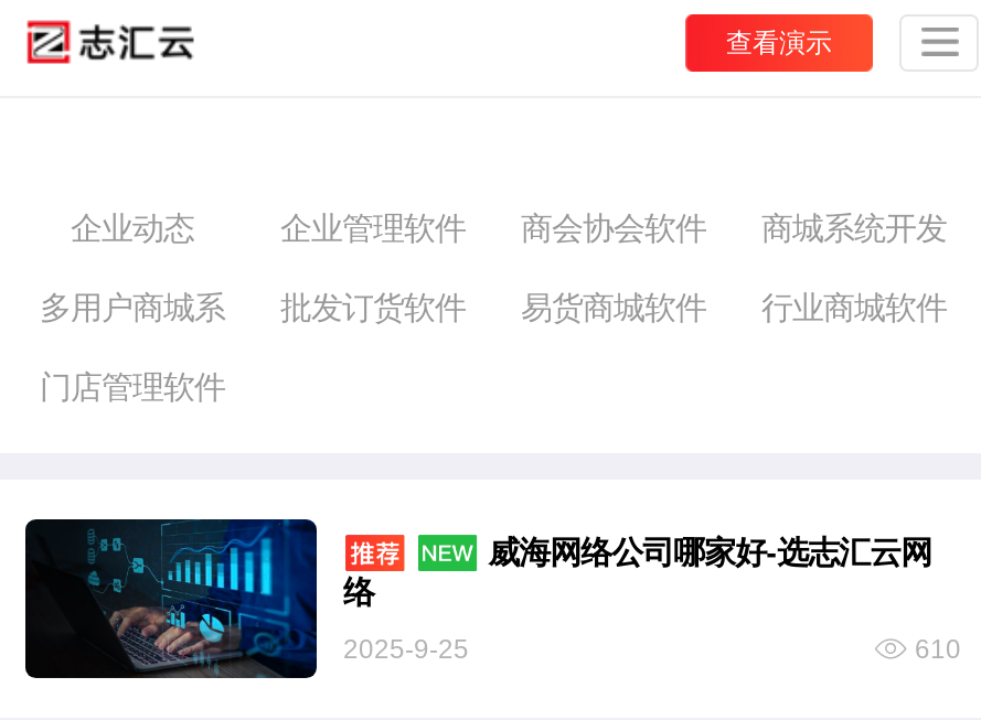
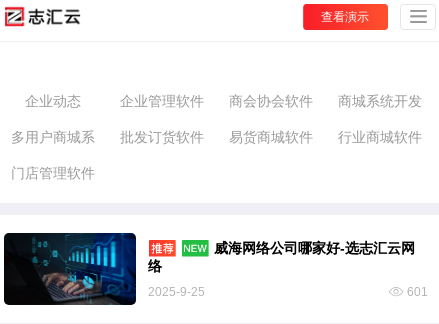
- 610
+ 601
